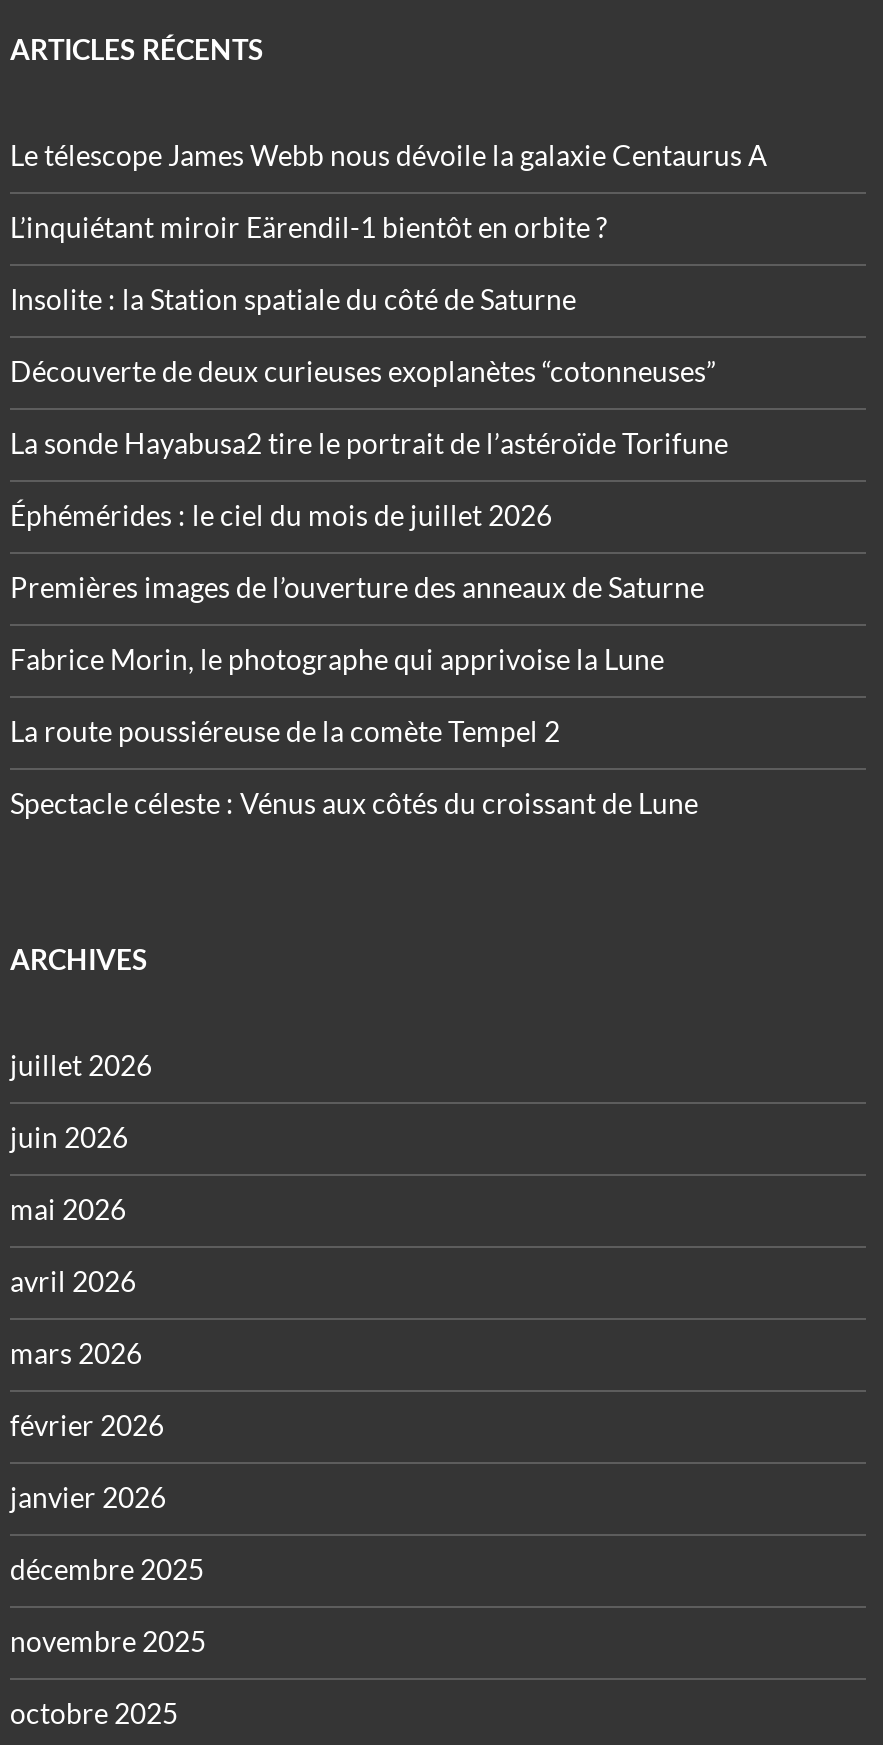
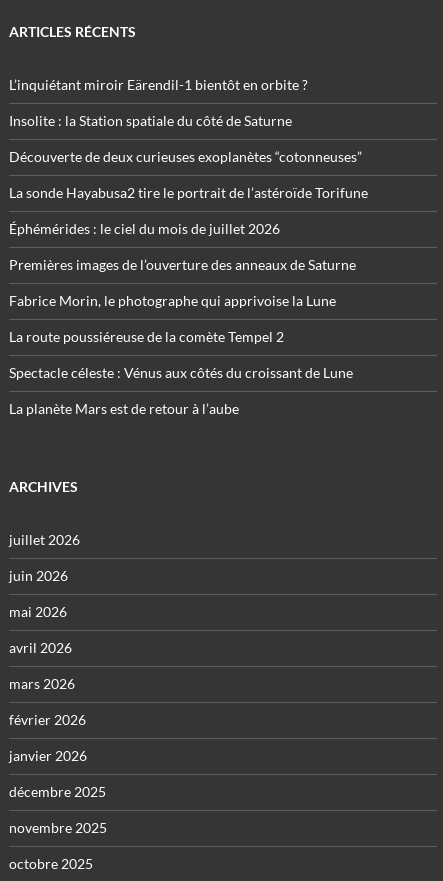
- Le télescope James Webb nous dévoile la galaxie Centaurus A

moved up: L’inquiétant miroir Eärendil-1 bientôt en orbite ? | Insolite : la Station spatiale du côté de Saturne | Découverte de deux curieuses exoplanètes “cotonneuses” | ... | La route poussiéreuse de la comète Tempel 2 | Spectacle céleste : Vénus aux côtés du croissant de Lune

+ La planète Mars est de retour à l’aube
